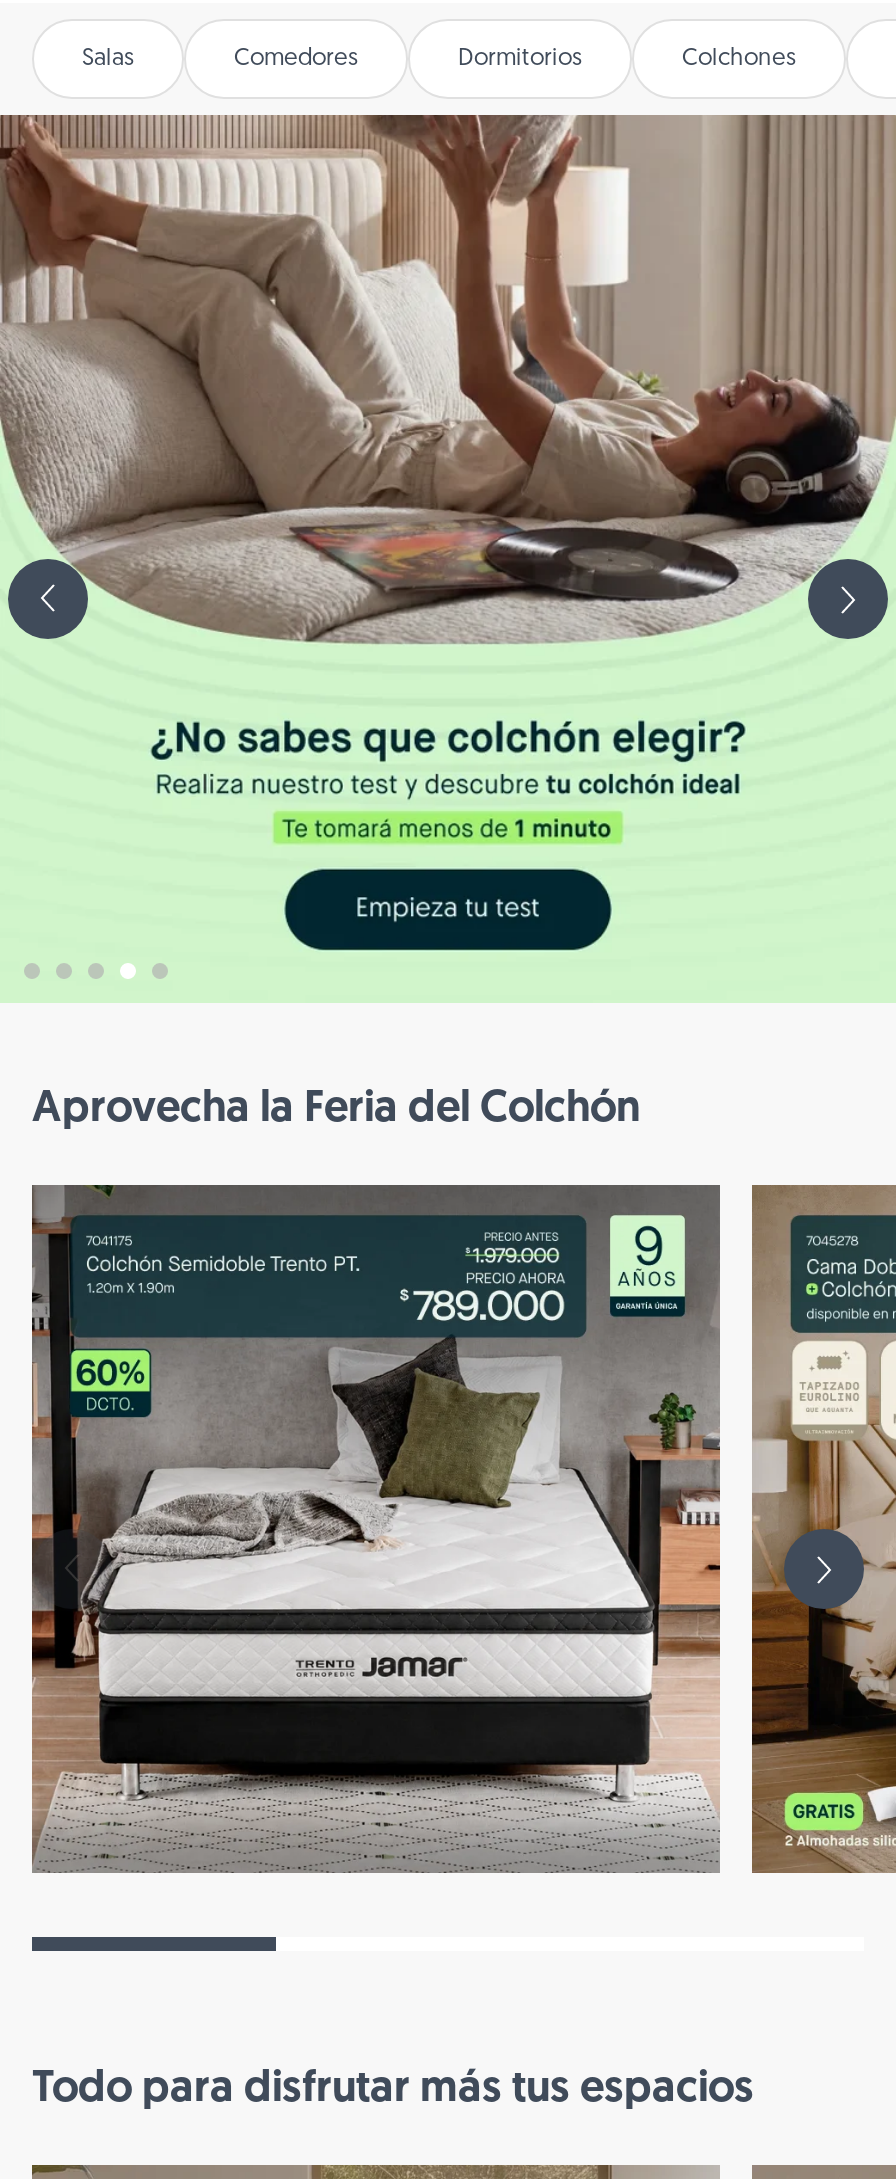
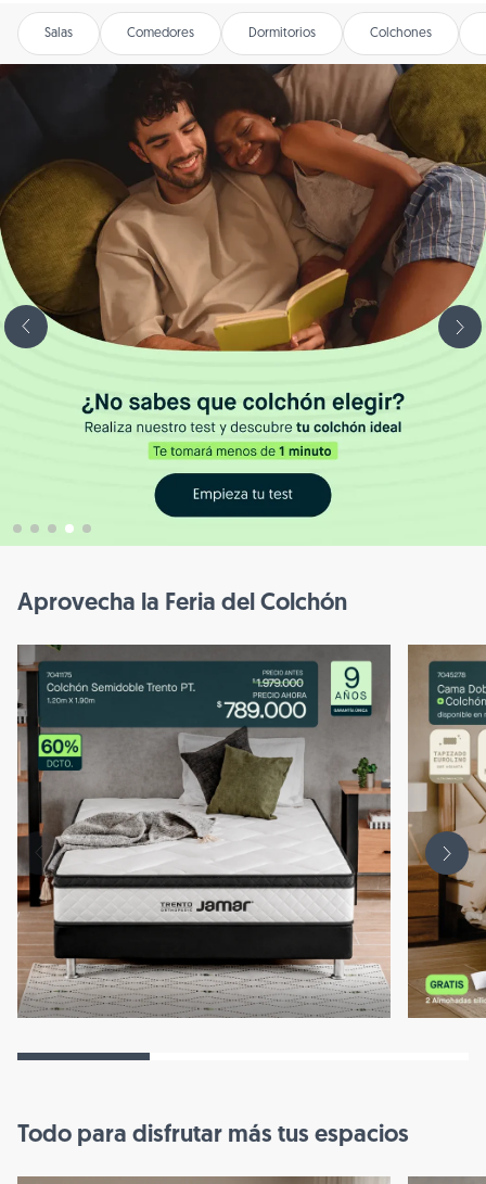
- [image]
+ [image]
